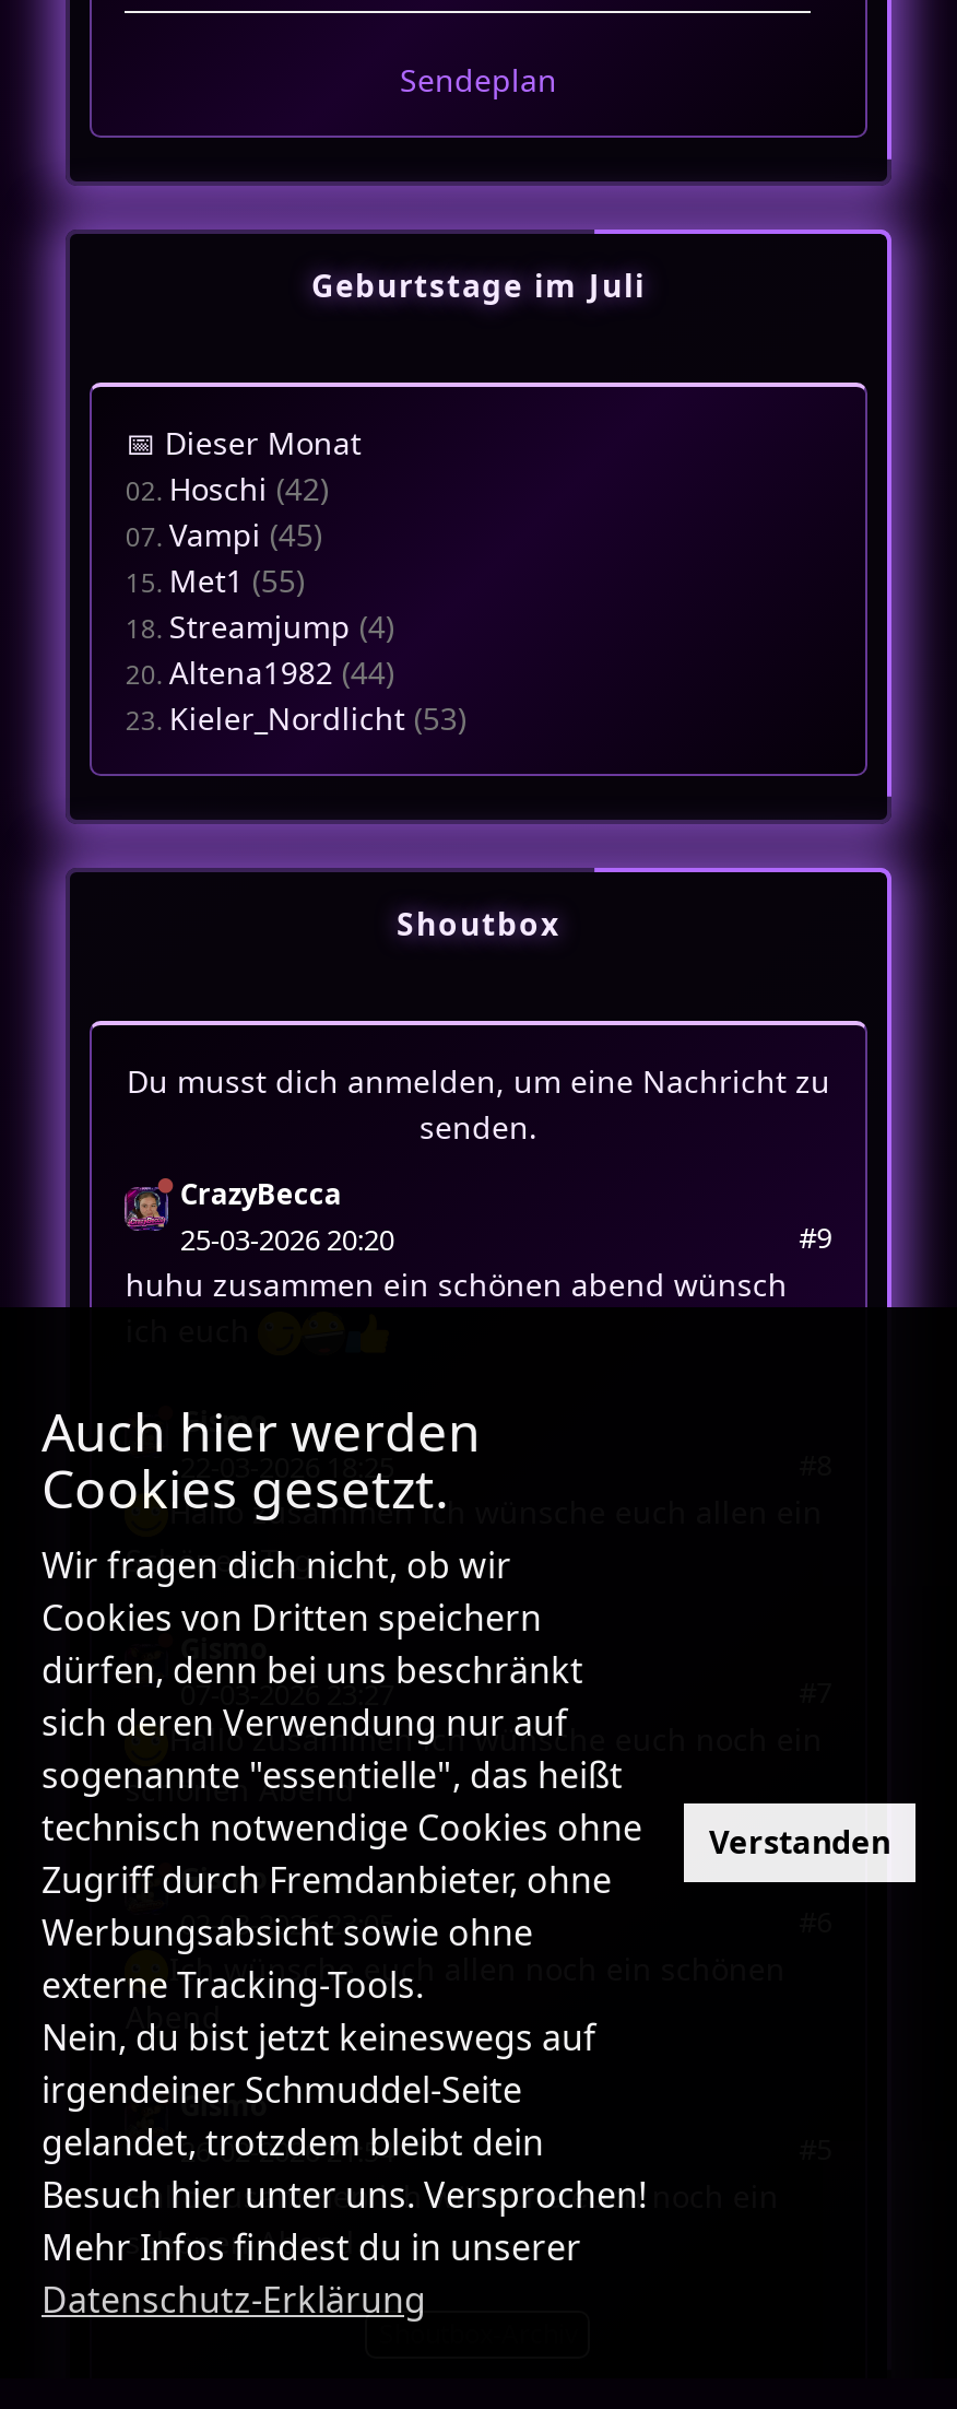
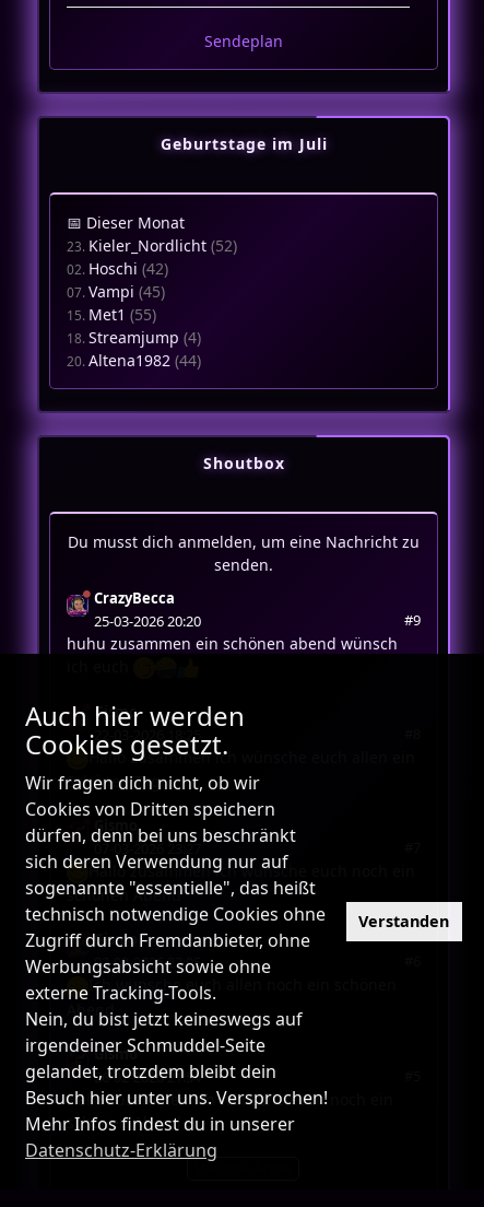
+ 23. Kieler_Nordlicht (52)

moved down: 02. Hoschi (42) | 07. Vampi (45) | 15. Met1 (55) | 18. Streamjump (4) | 20. Altena1982 (44)

- 23. Kieler_Nordlicht (53)
